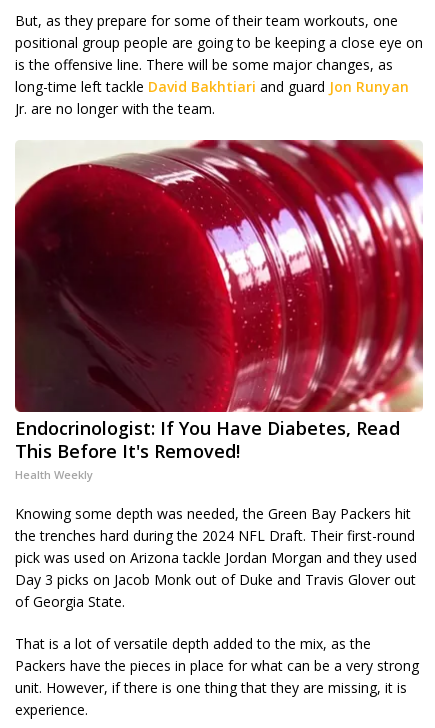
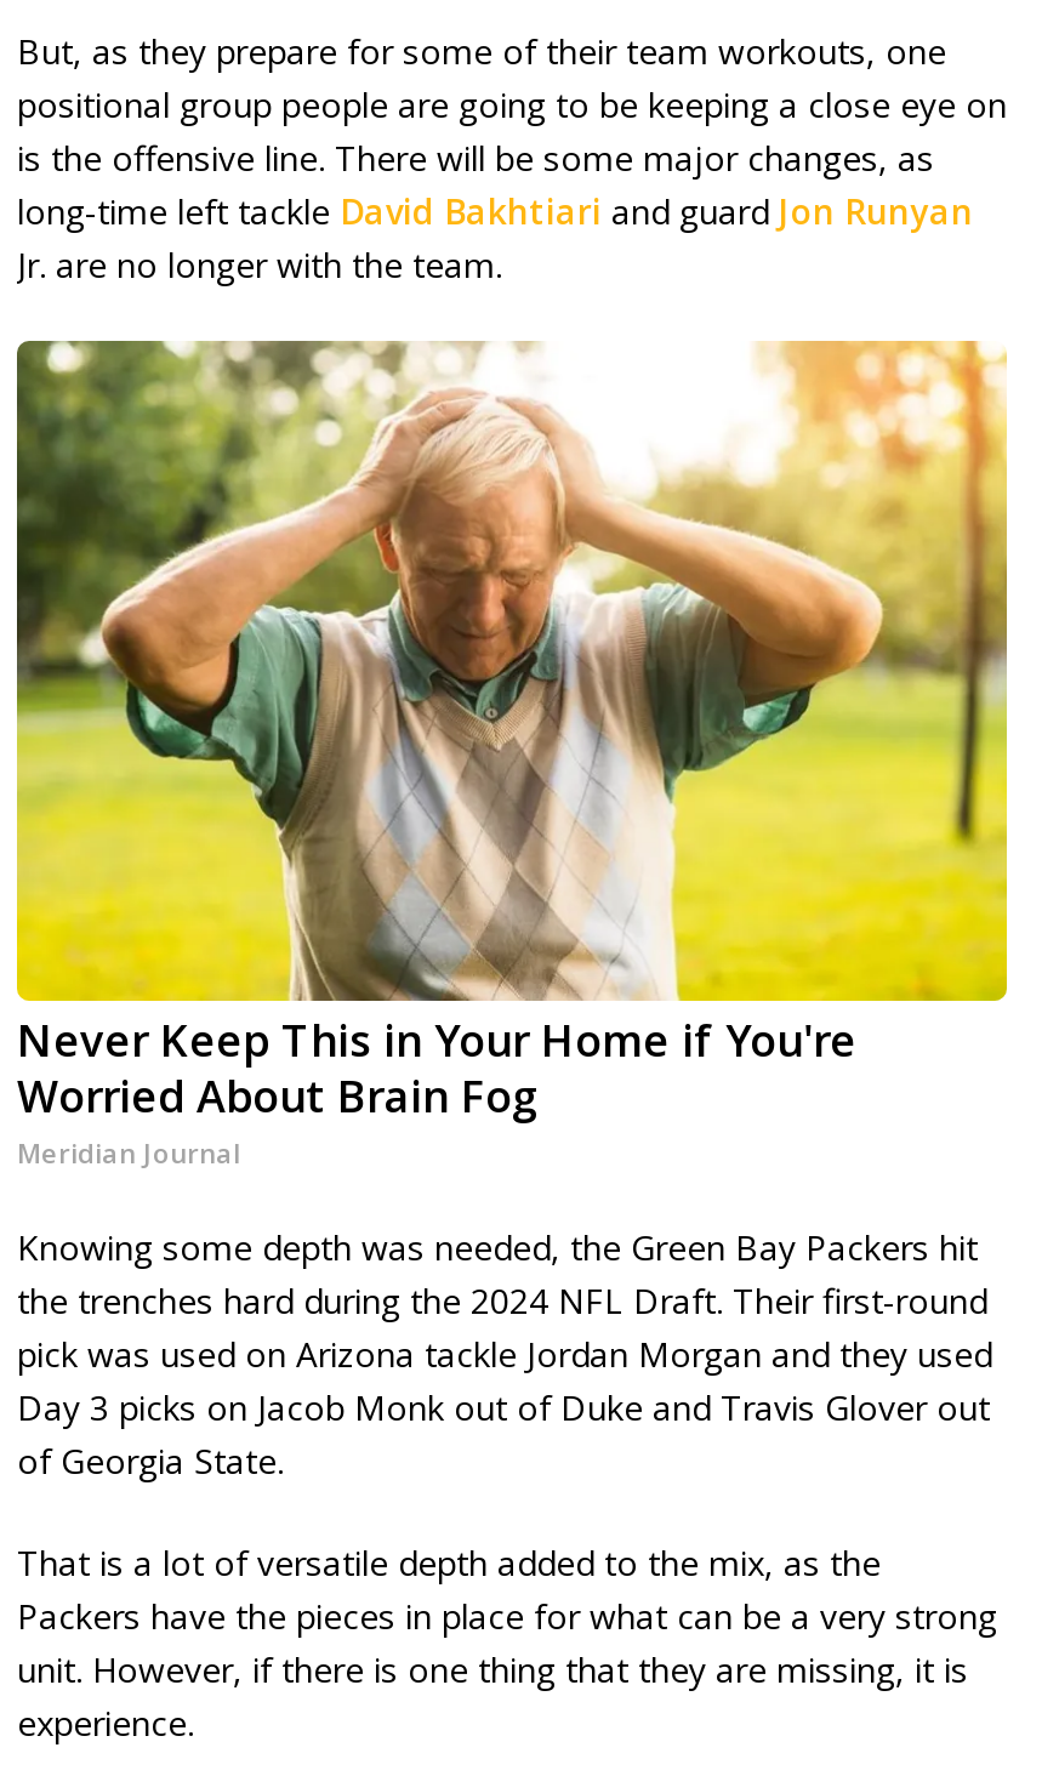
- [image]
- Endocrinologist: If You Have Diabetes, Read
- This Before It's Removed!
- Health Weekly
+ [image]
+ Never Keep This in Your Home if You're
+ Worried About Brain Fog
+ Meridian Journal
